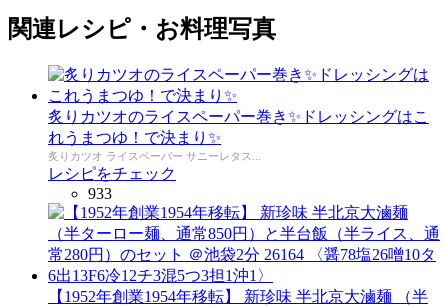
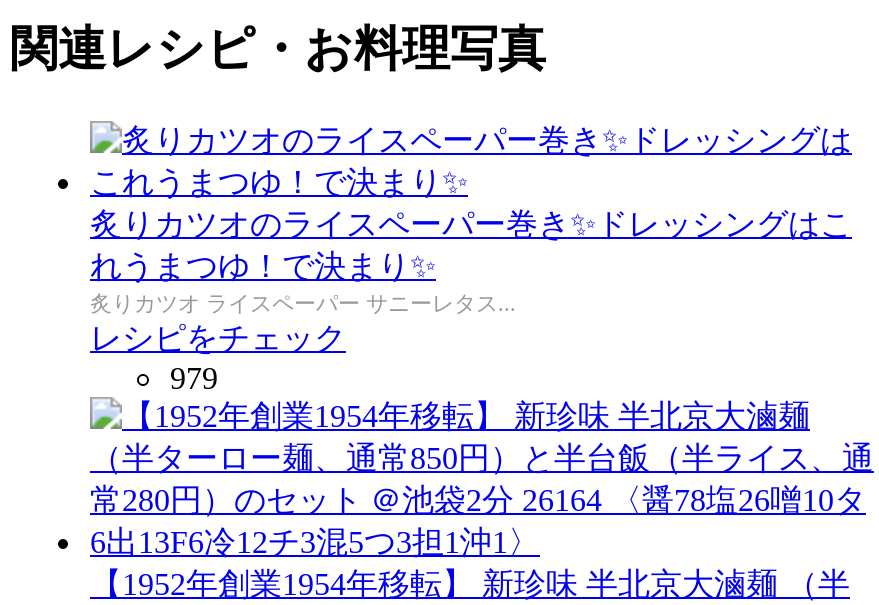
- 933
+ 979
